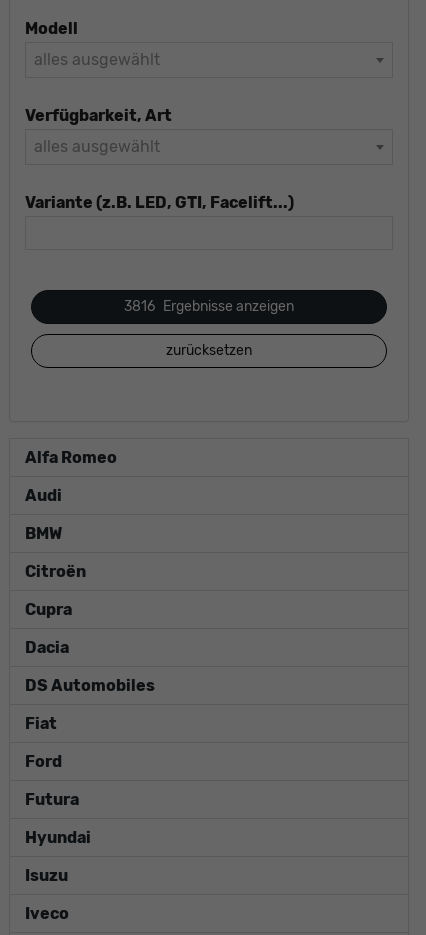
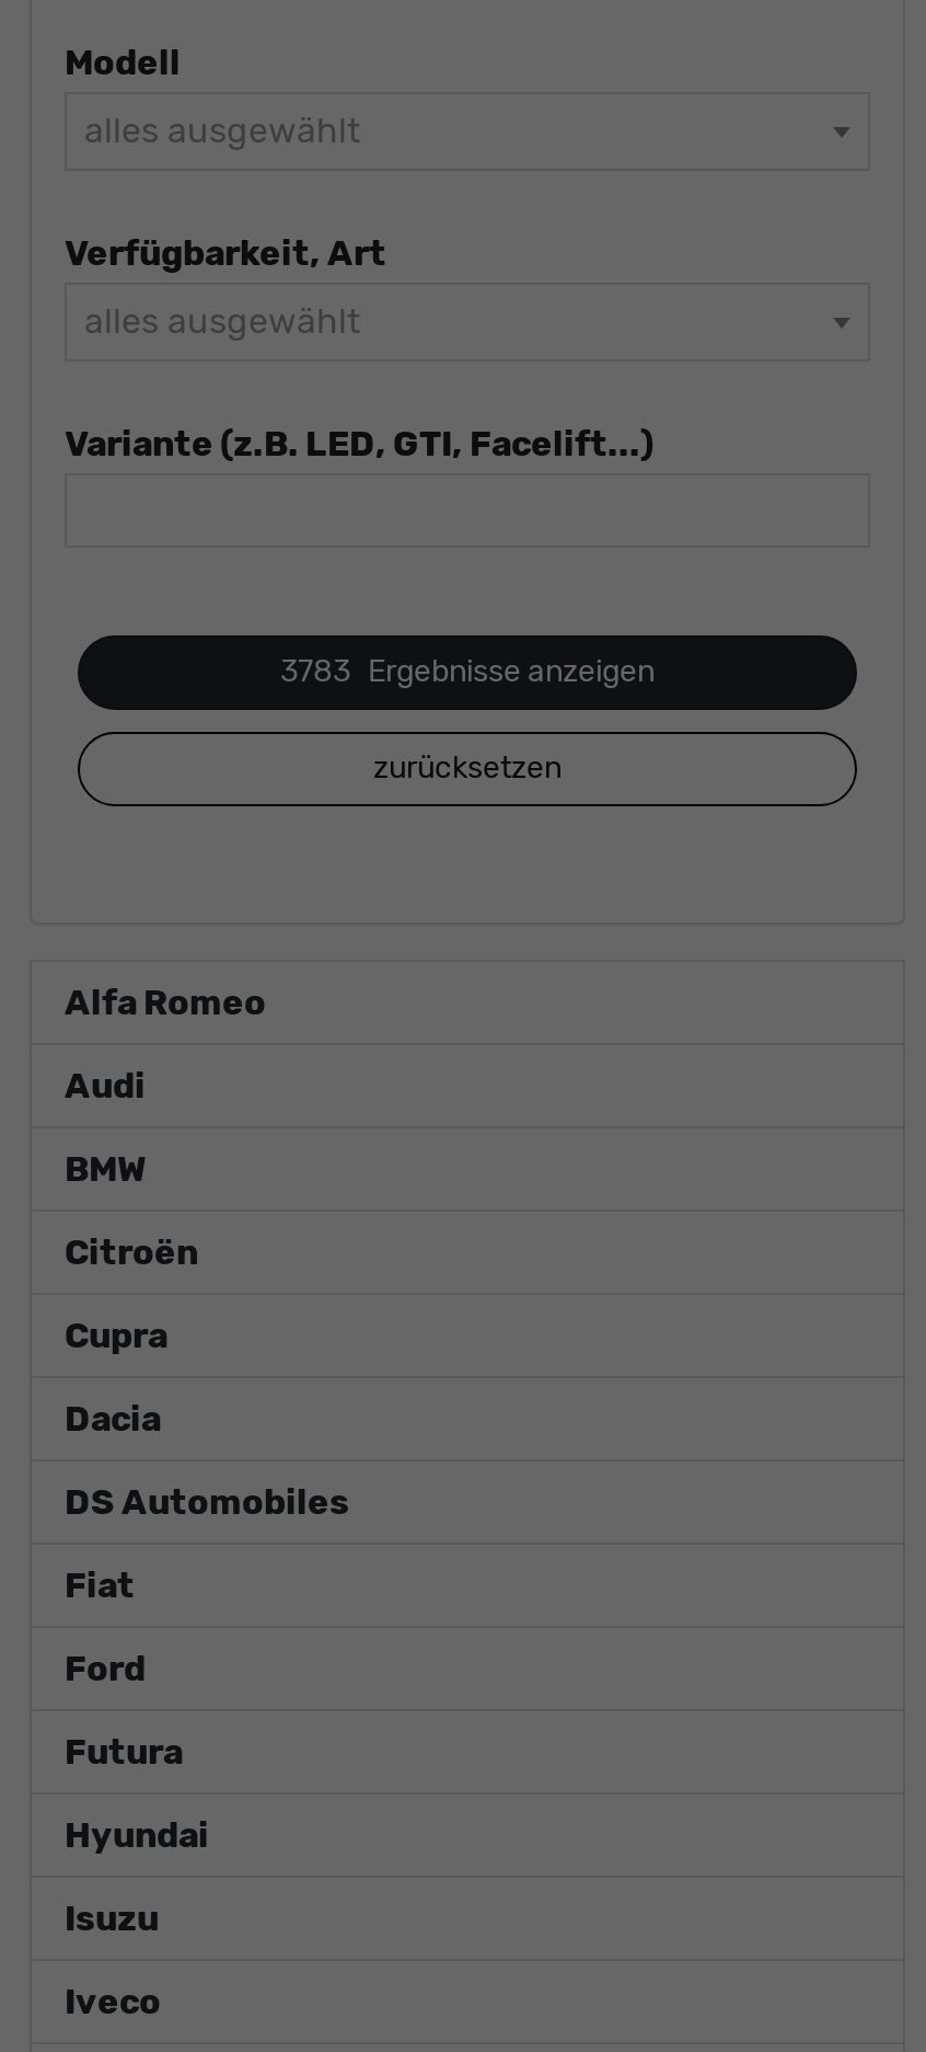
- 3816 Ergebnisse anzeigen
+ 3783 Ergebnisse anzeigen
